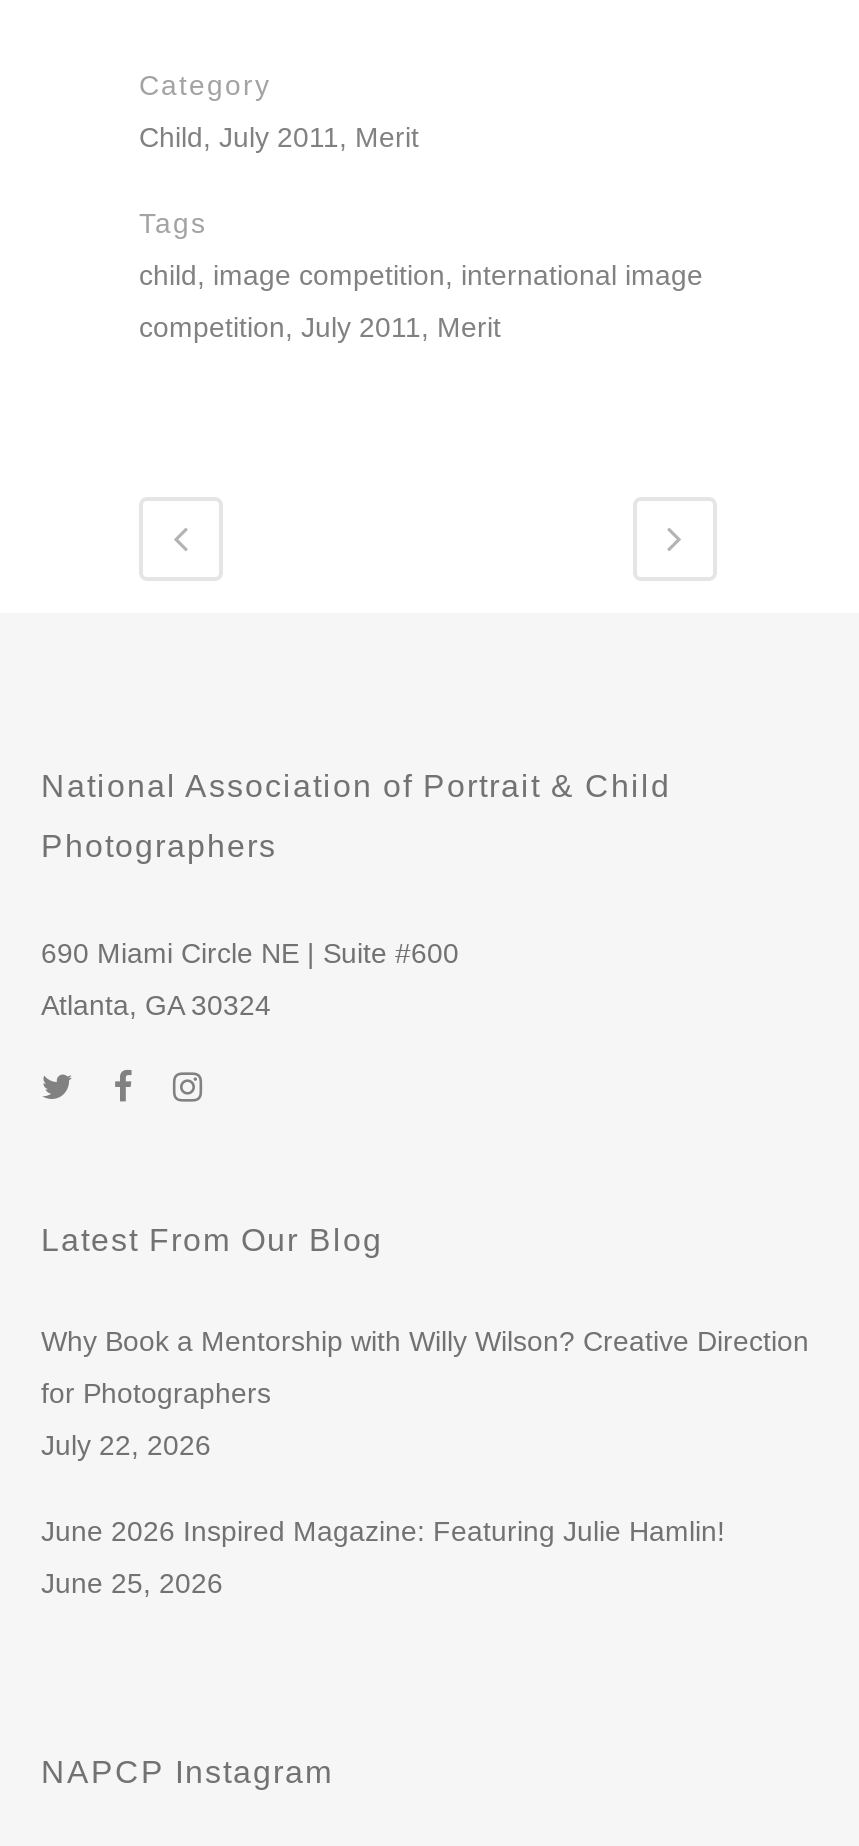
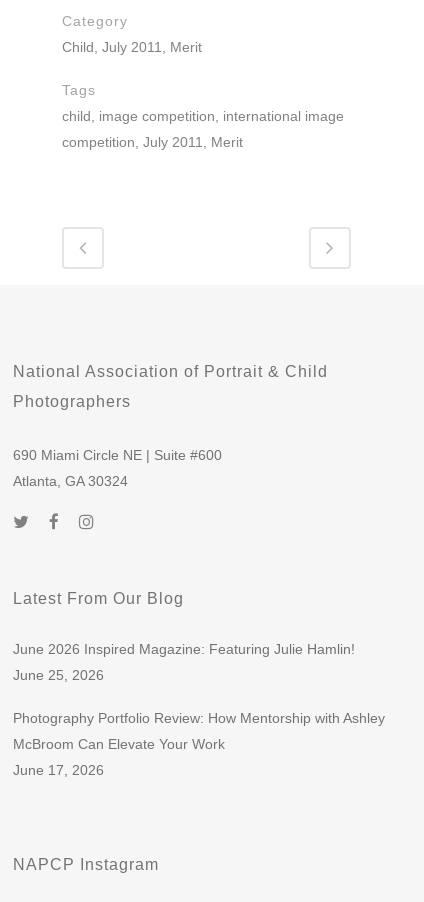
- Why Book a Mentorship with Willy Wilson? Creative Direction
- for Photographers
- July 22, 2026

moved up: June 2026 Inspired Magazine: Featuring Julie Hamlin! | June 25, 2026

+ Photography Portfolio Review: How Mentorship with Ashley
+ McBroom Can Elevate Your Work
+ June 17, 2026
